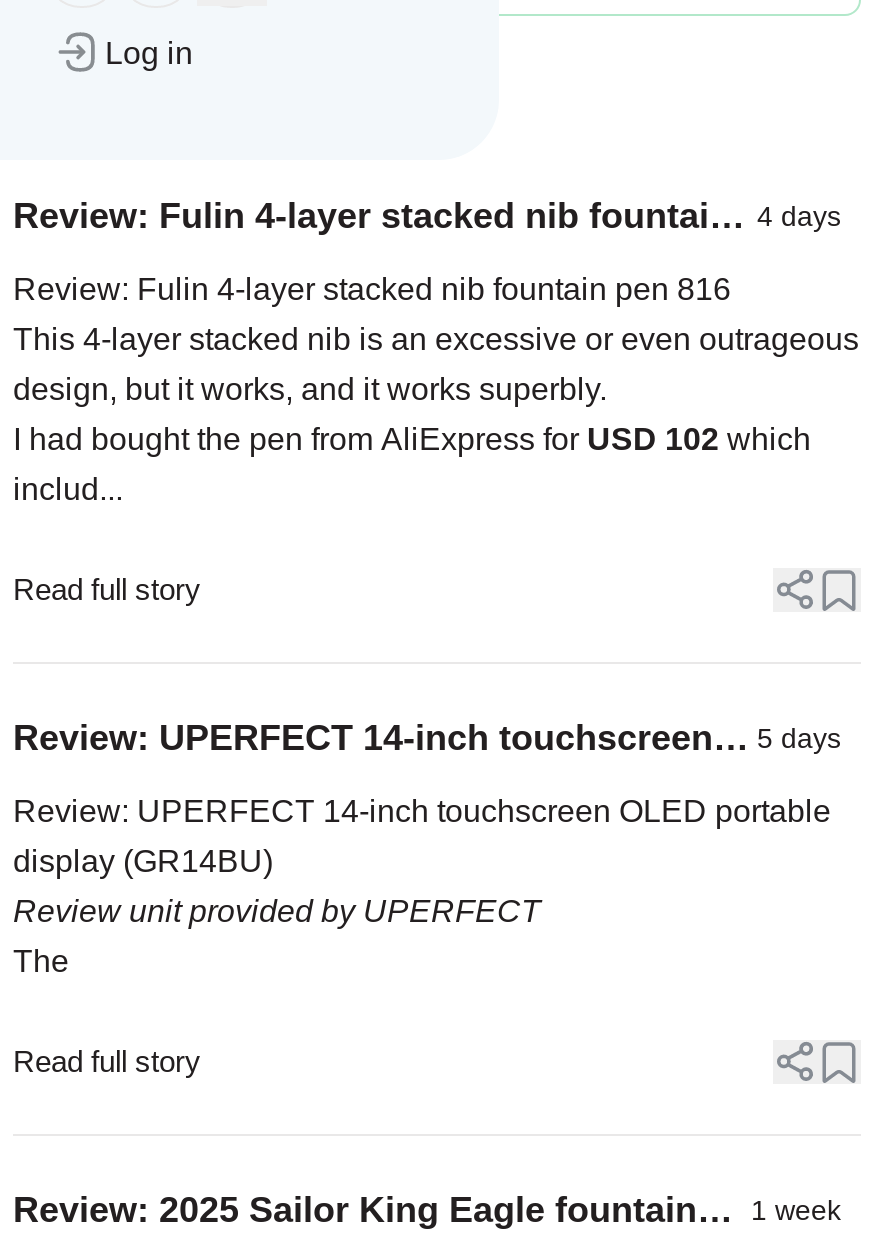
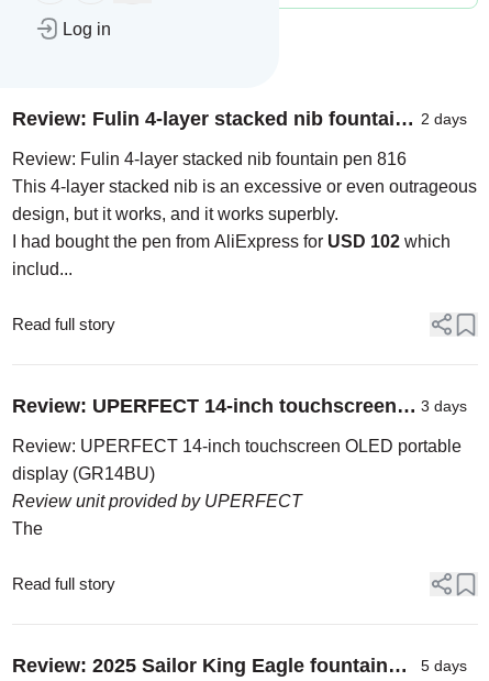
- 4 days
+ 2 days

- Review: UPERFECT 14-inch touchscreen 5 days
+ Review: UPERFECT 14-inch touchscreen 3 days

- Review: 2025 Sailor King Eagle fountain 1 week
+ Review: 2025 Sailor King Eagle fountain 5 days
